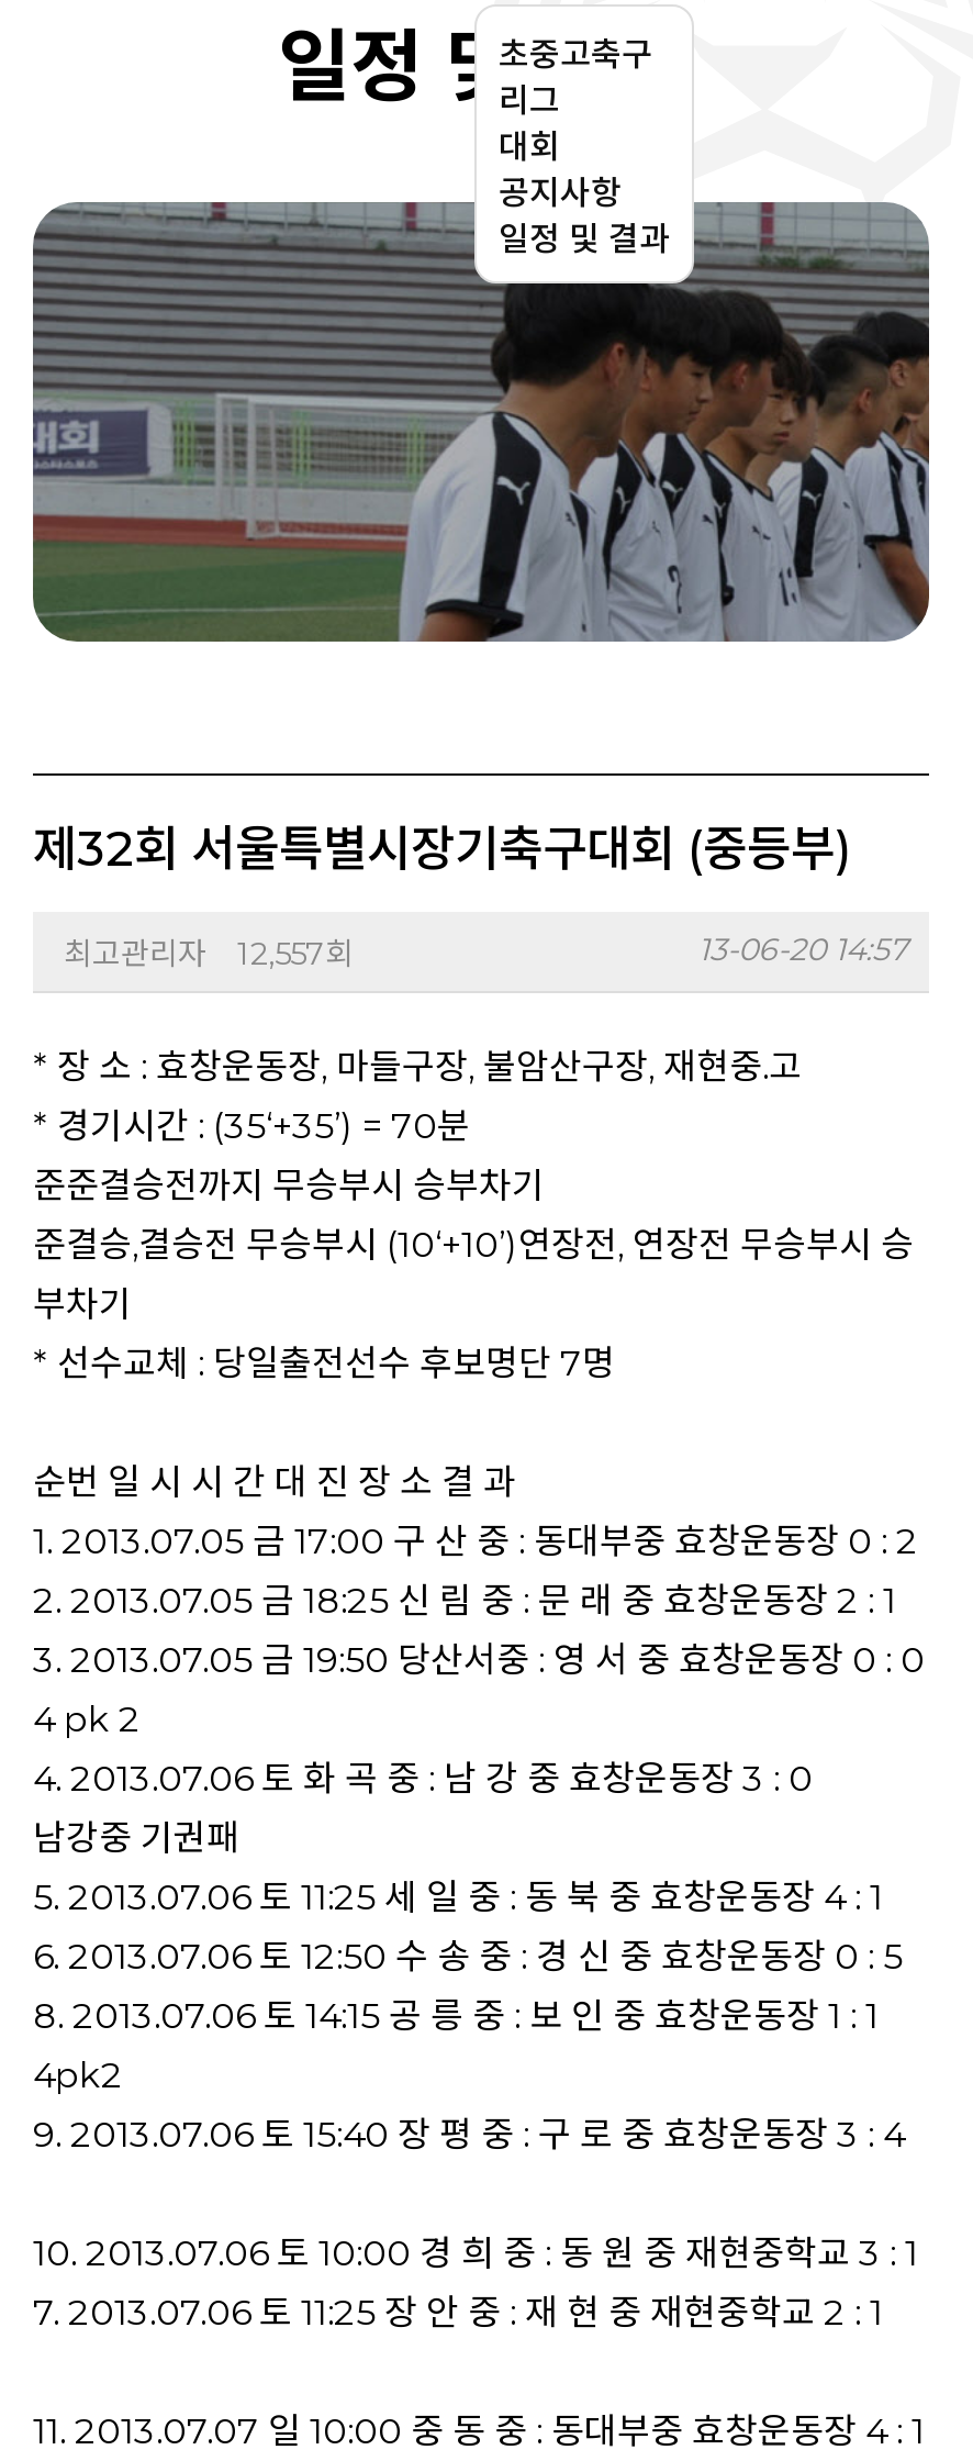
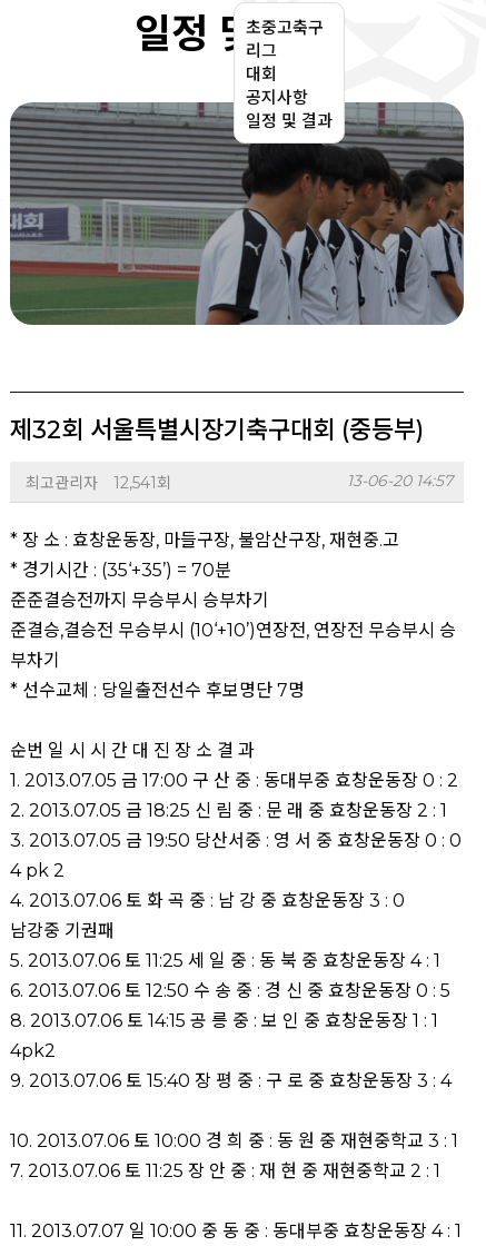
- 최고관리자 12,557회
+ 최고관리자 12,541회
